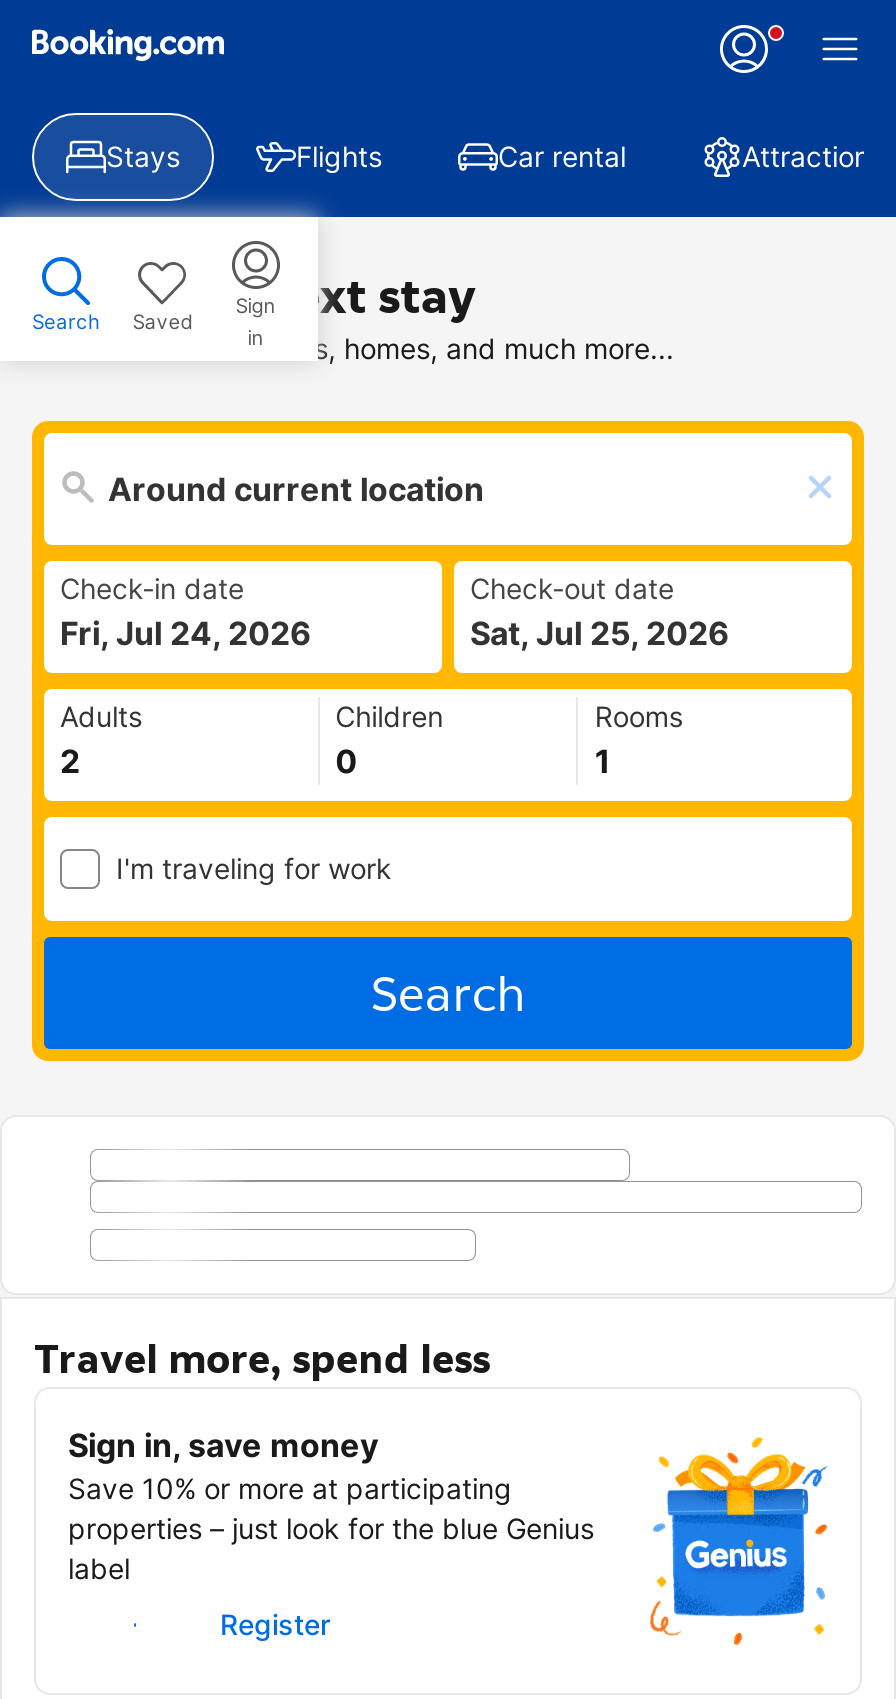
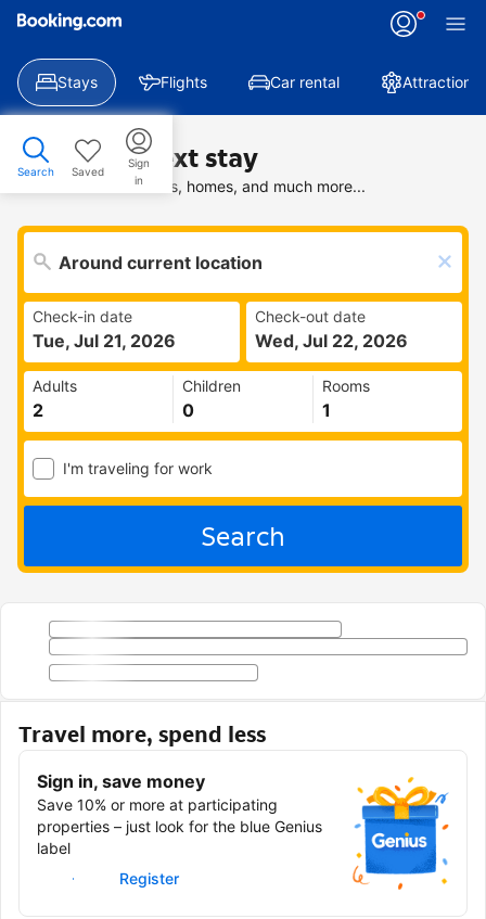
- Fri, Jul 24, 2026
+ Tue, Jul 21, 2026

- Sat, Jul 25, 2026
+ Wed, Jul 22, 2026
